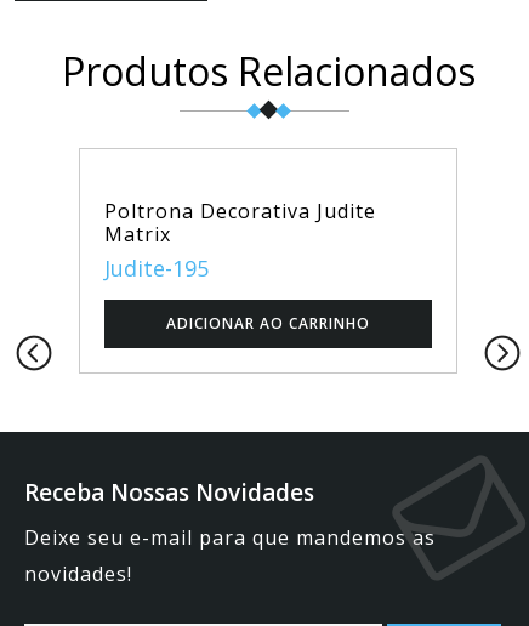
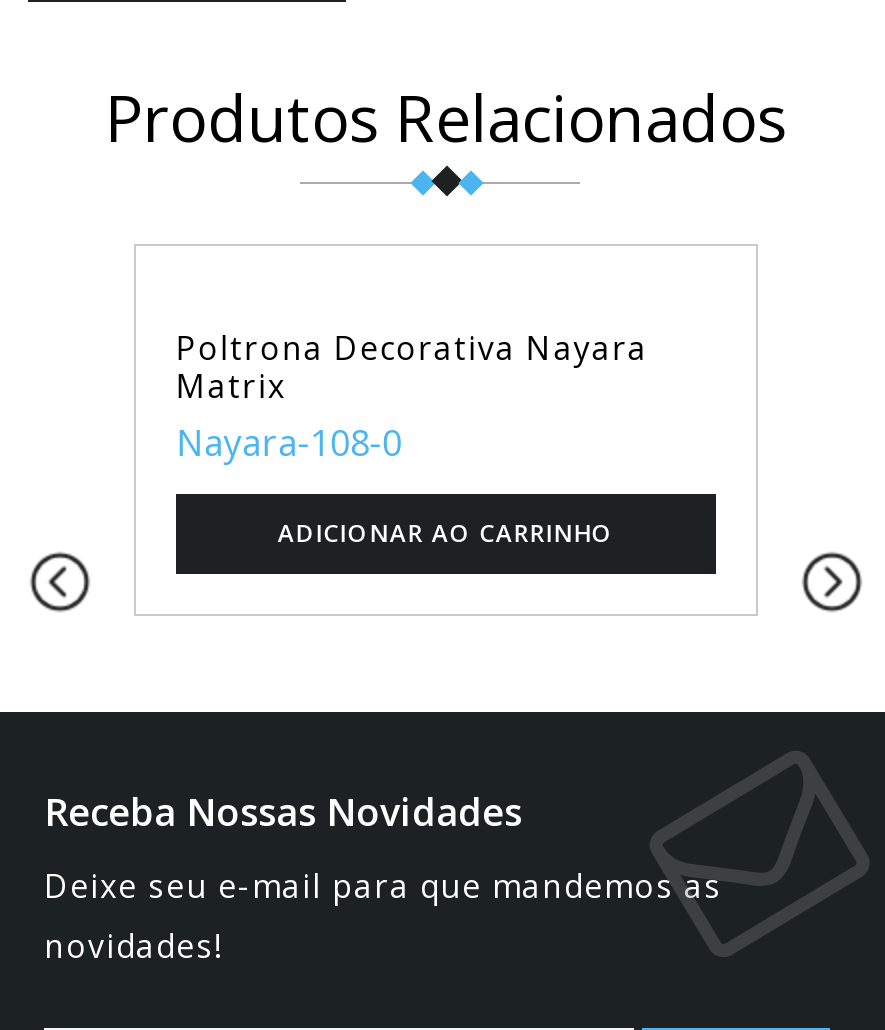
- Poltrona Decorativa Judite
+ Poltrona Decorativa Nayara

- Judite-195
+ Nayara-108-0
